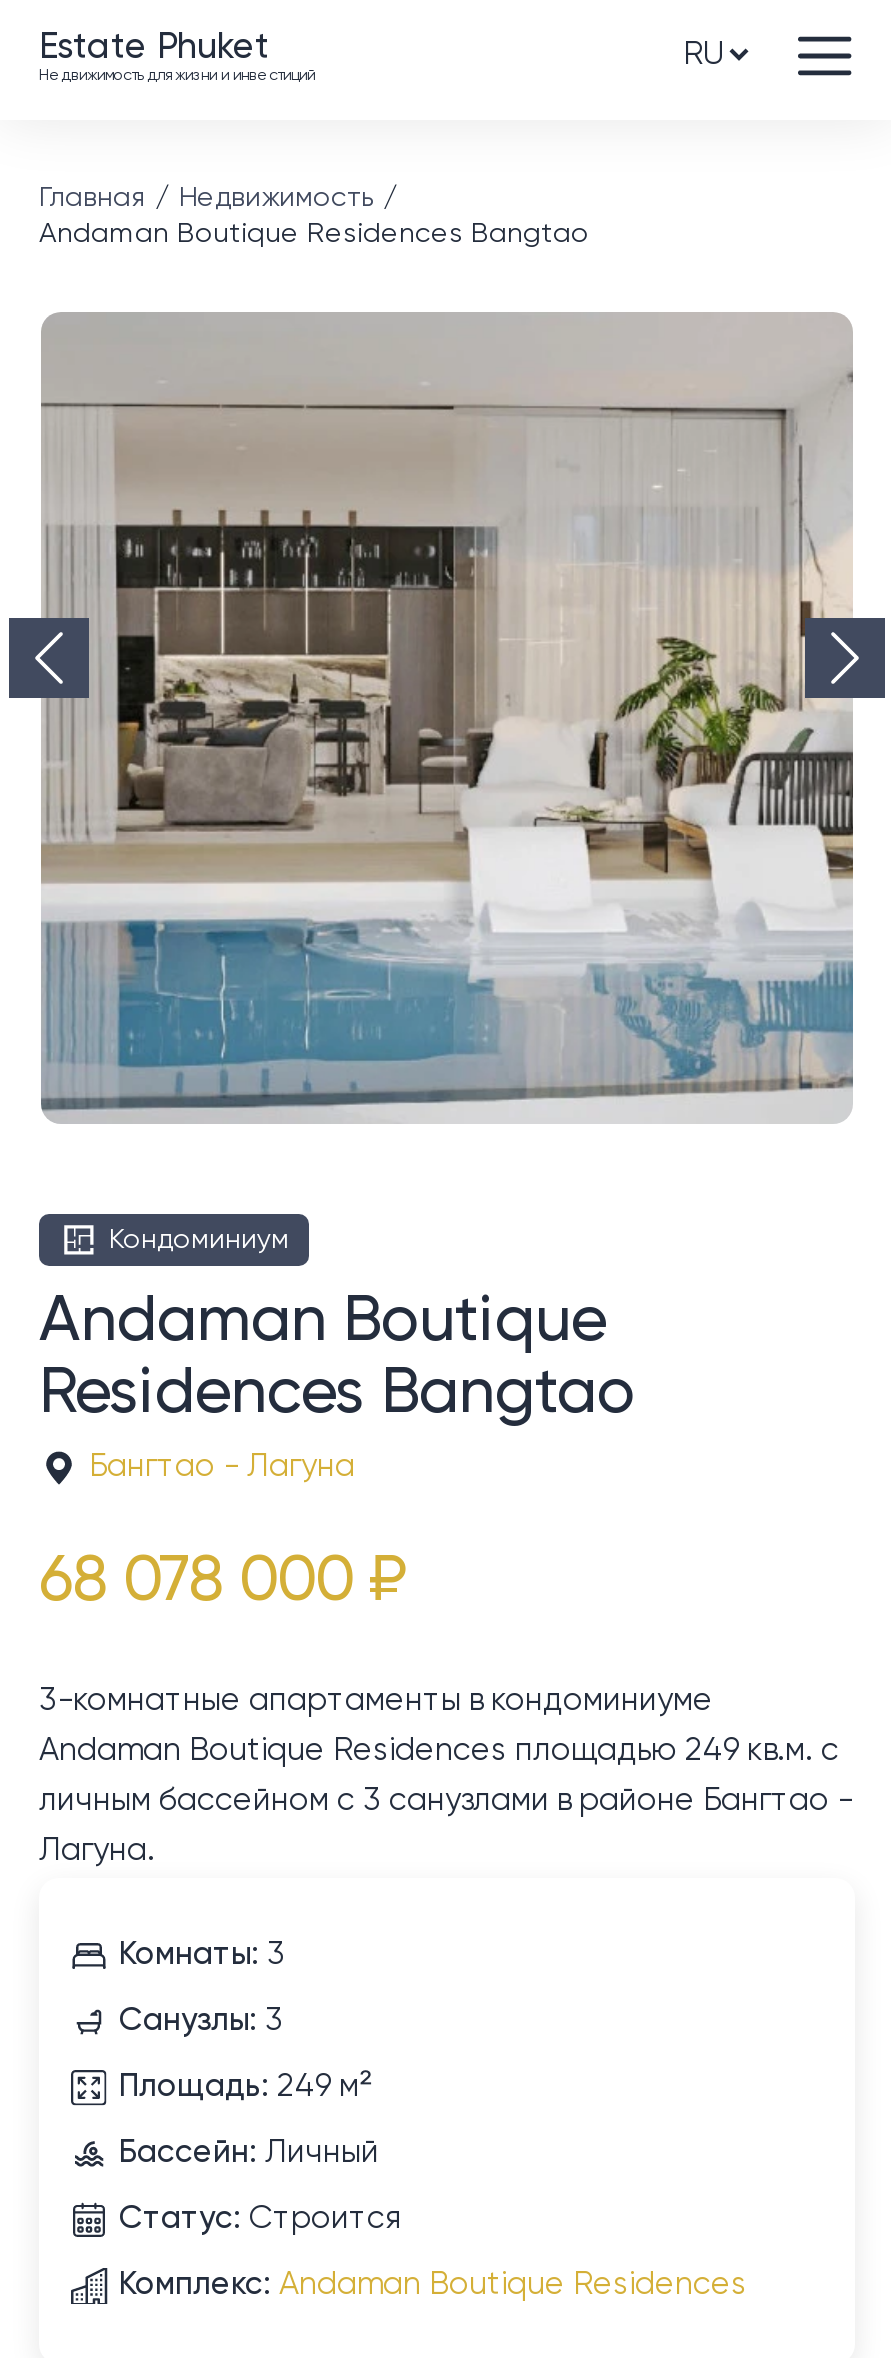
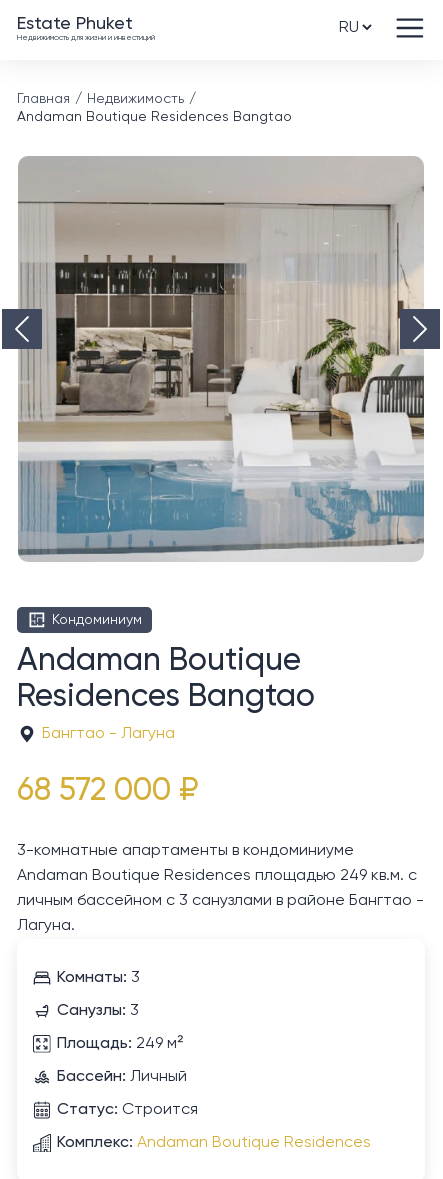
- 68 078 000 ₽
+ 68 572 000 ₽
